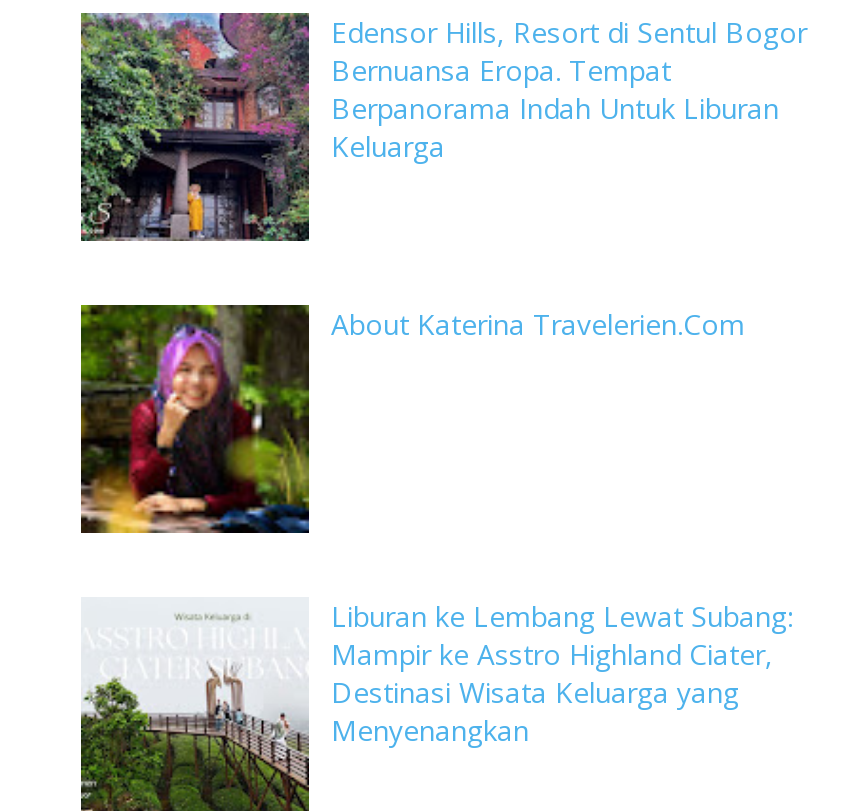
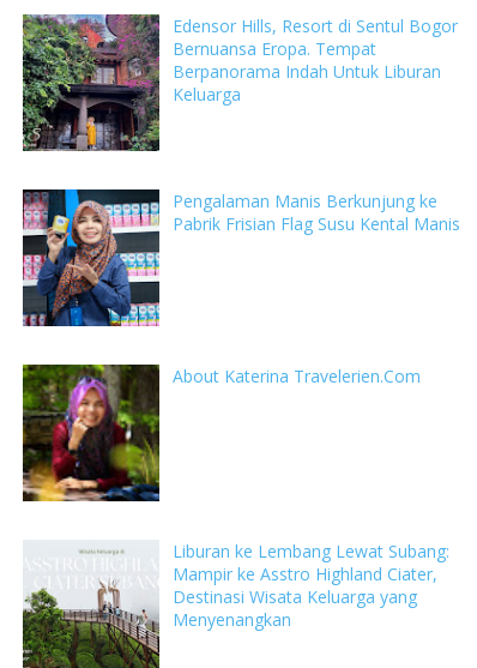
+ [image]
+ Pengalaman Manis Berkunjung ke
+ Pabrik Frisian Flag Susu Kental Manis
